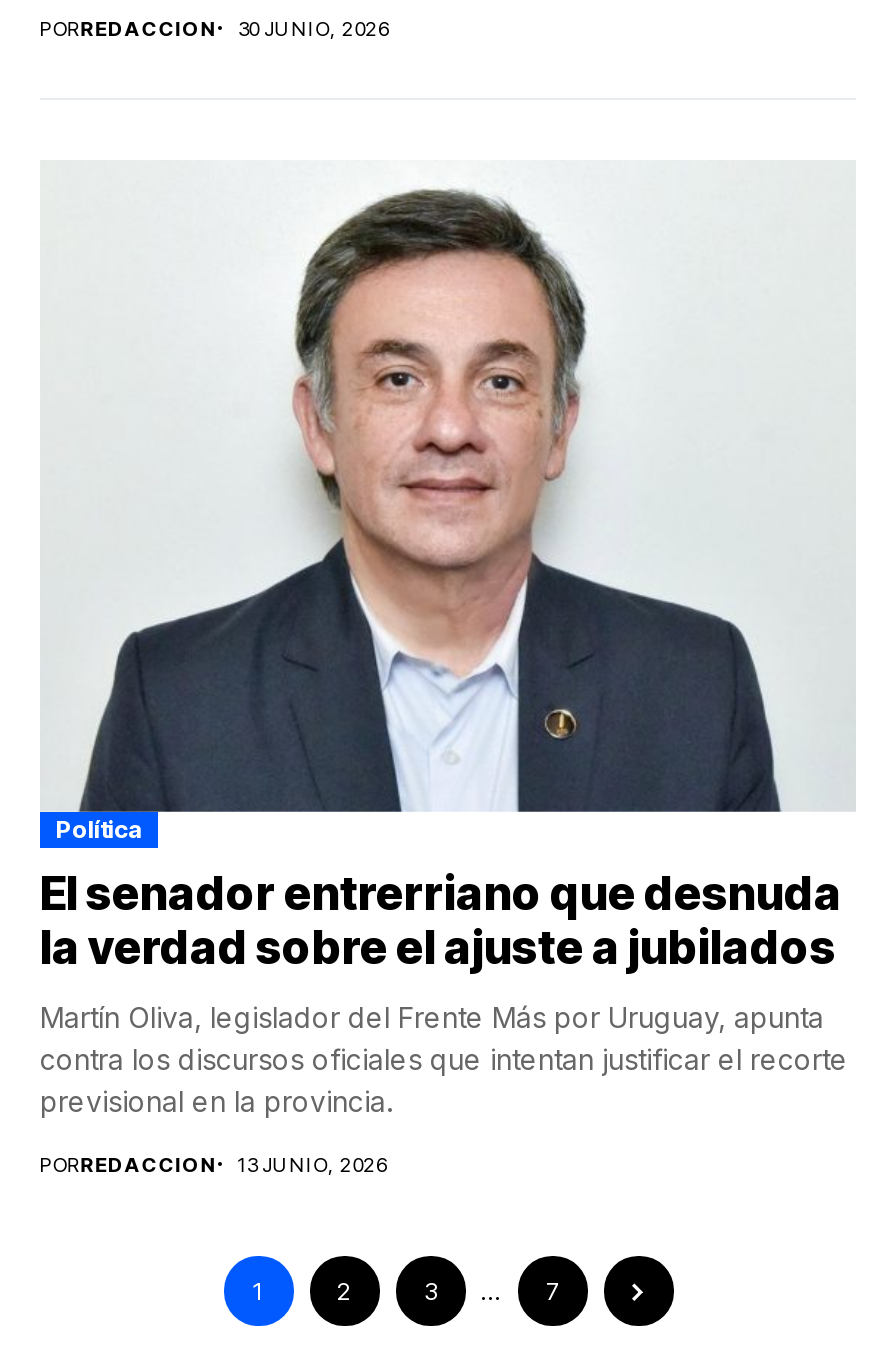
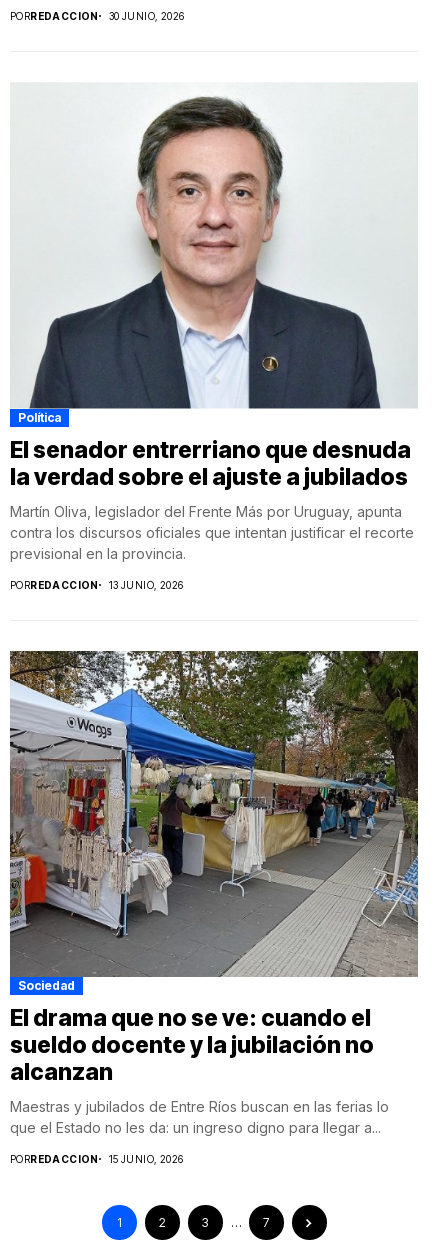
+ [image]
+ Sociedad
+ El drama que no se ve: cuando el
+ sueldo docente y la jubilación no
+ alcanzan
+ Maestras y jubilados de Entre Ríos buscan en las ferias lo
+ que el Estado no les da: un ingreso digno para llegar a...
+ PORREDACCION
+ 15 JUNIO, 2026
